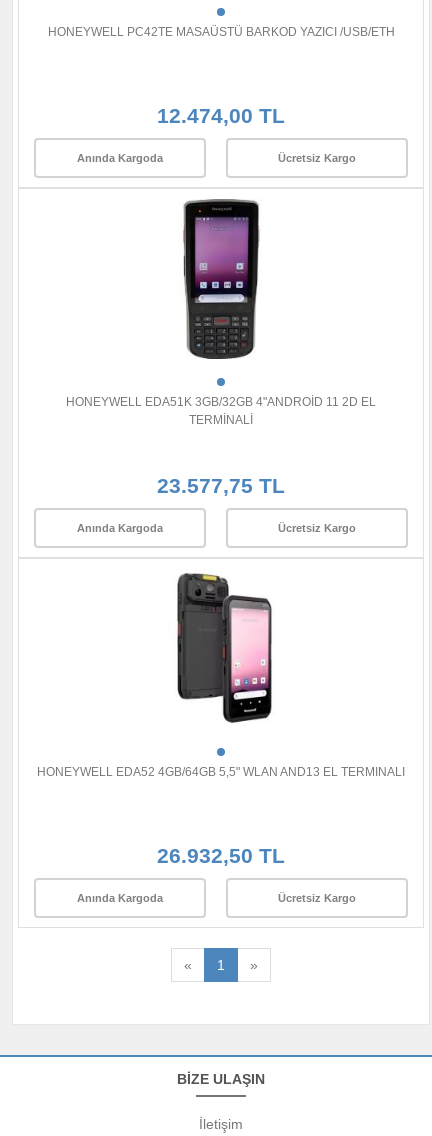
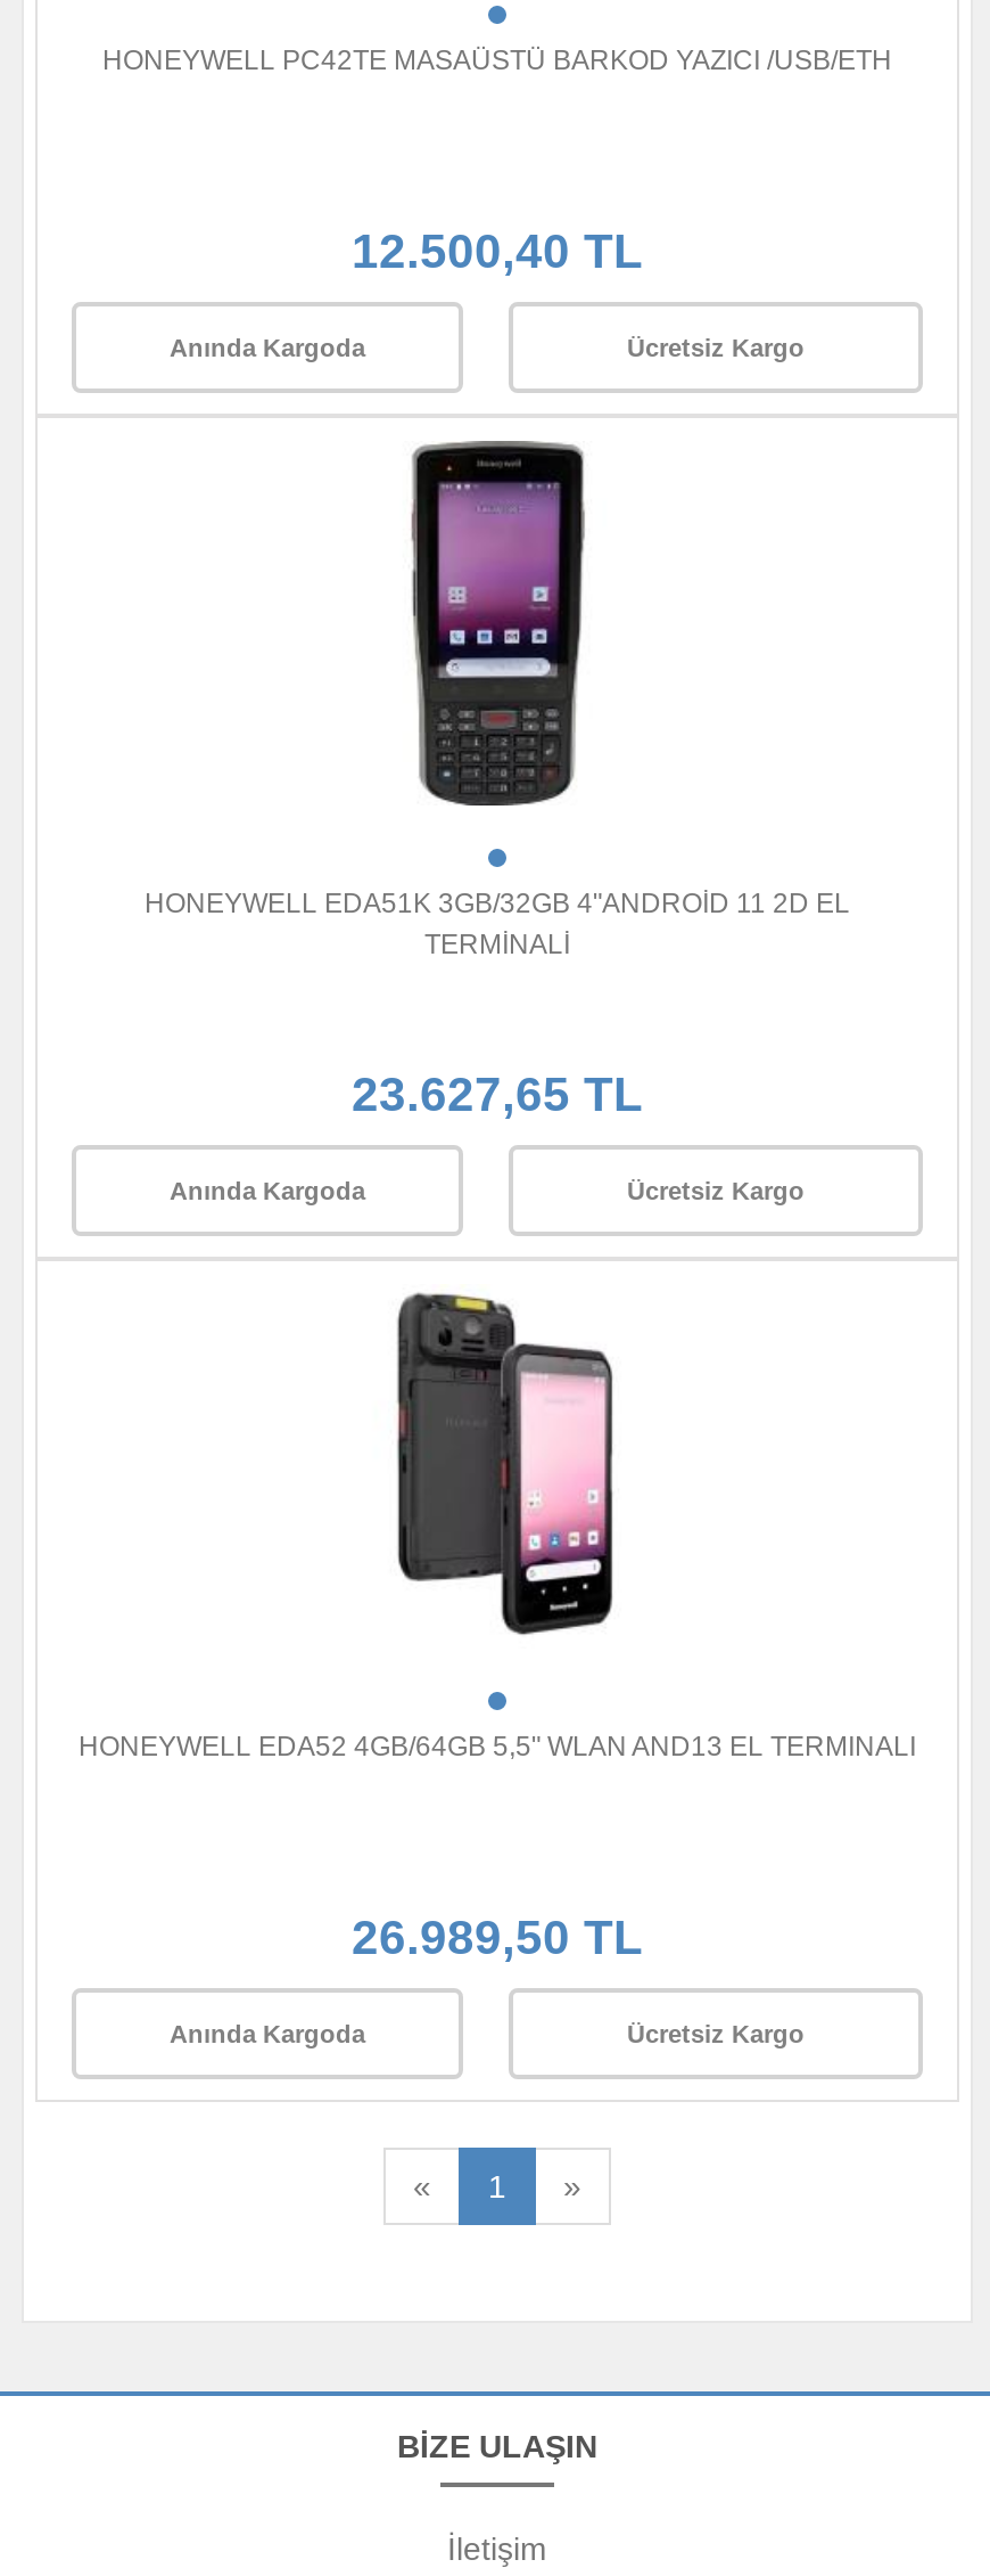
- 12.474,00 TL
+ 12.500,40 TL

- 23.577,75 TL
+ 23.627,65 TL

- 26.932,50 TL
+ 26.989,50 TL
